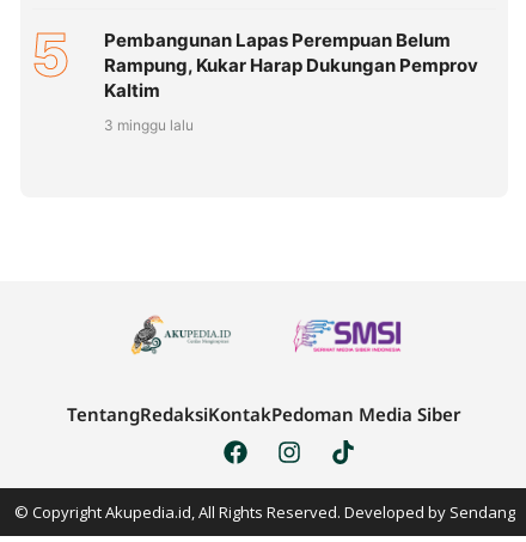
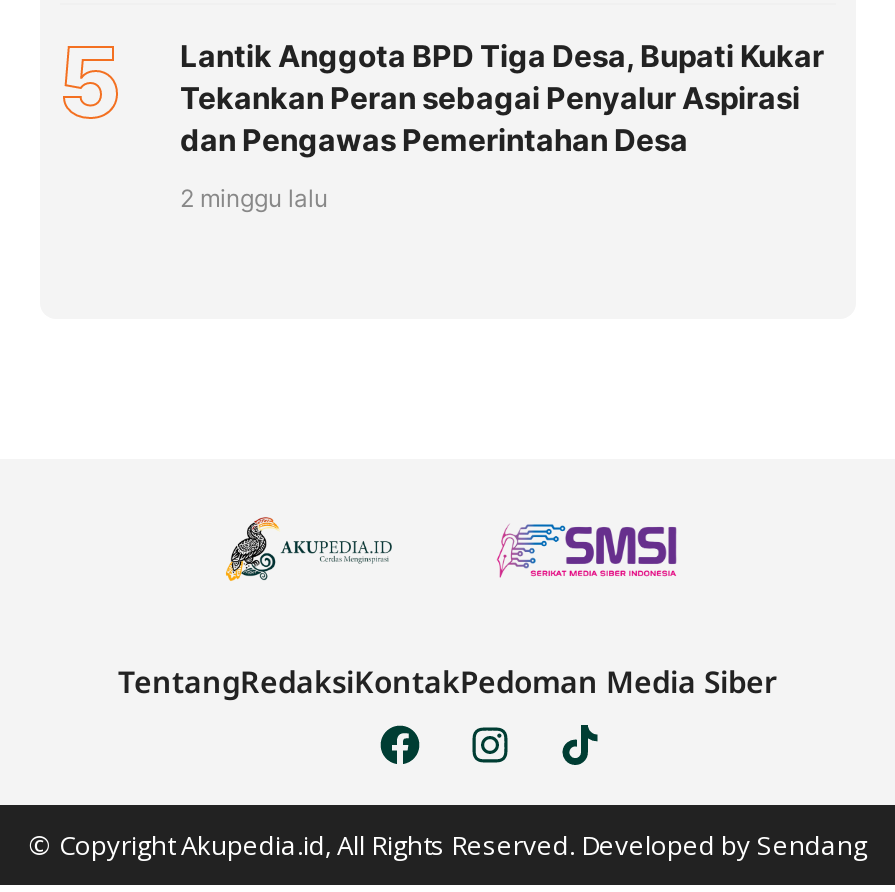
- Pembangunan Lapas Perempuan Belum
- Rampung, Kukar Harap Dukungan Pemprov
- Kaltim
+ Lantik Anggota BPD Tiga Desa, Bupati Kukar
+ Tekankan Peran sebagai Penyalur Aspirasi
+ dan Pengawas Pemerintahan Desa

- 3 minggu lalu
+ 2 minggu lalu
